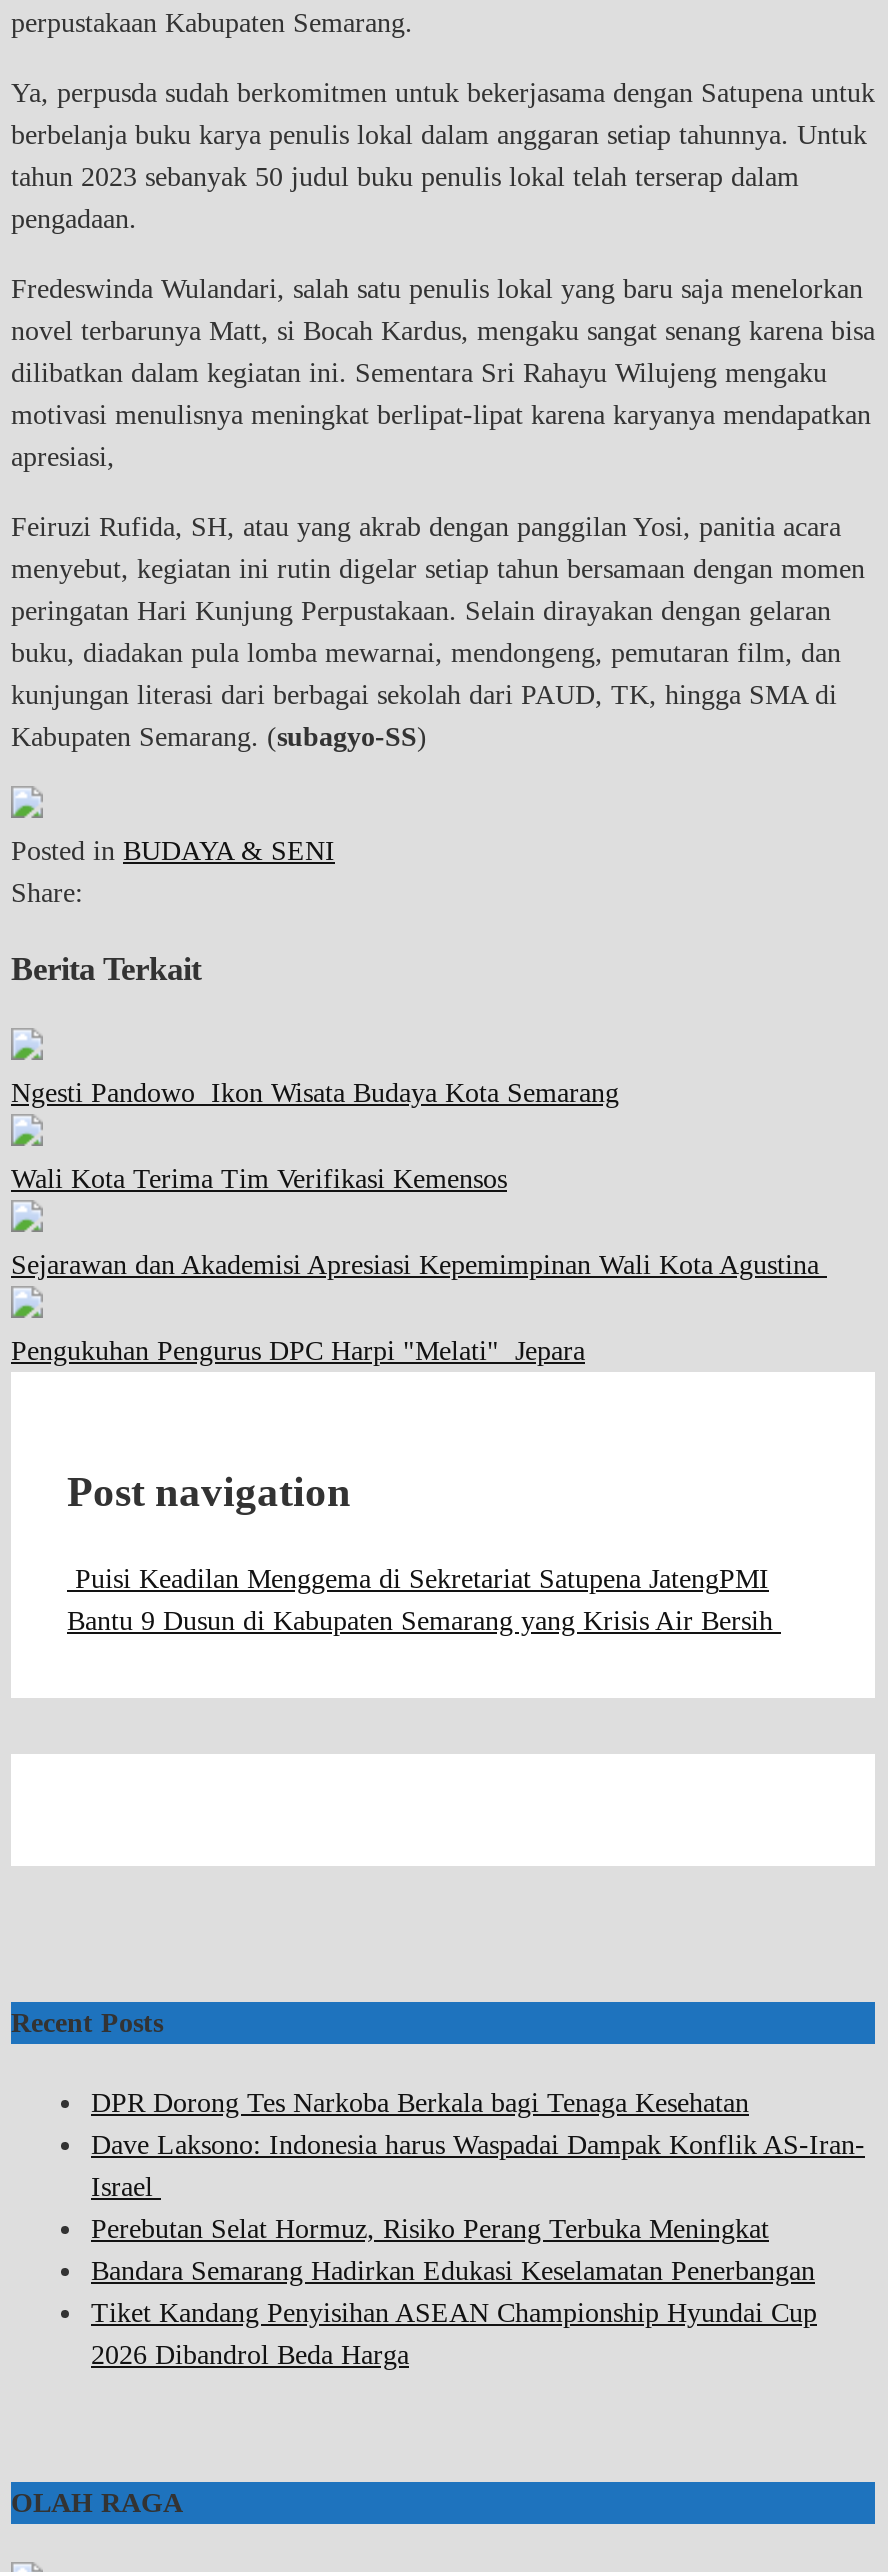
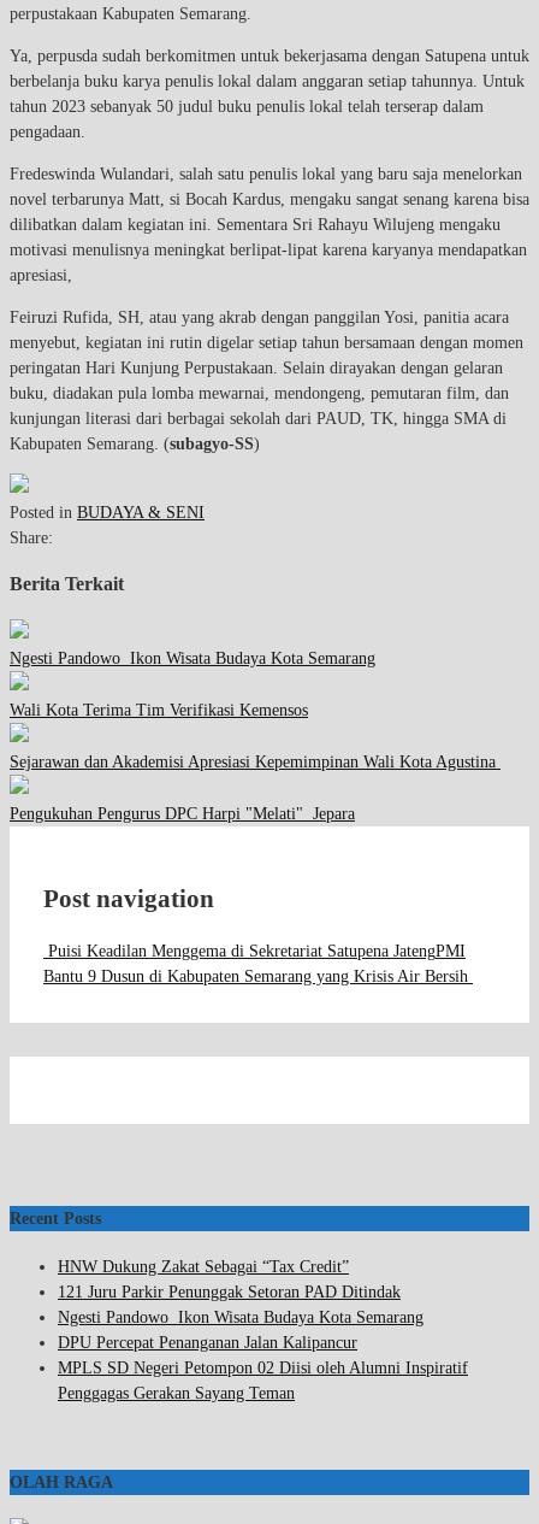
- DPR Dorong Tes Narkoba Berkala bagi Tenaga Kesehatan
- Dave Laksono: Indonesia harus Waspadai Dampak Konflik AS-Iran-
- Israel
- Perebutan Selat Hormuz, Risiko Perang Terbuka Meningkat
- Bandara Semarang Hadirkan Edukasi Keselamatan Penerbangan
- Tiket Kandang Penyisihan ASEAN Championship Hyundai Cup
- 2026 Dibandrol Beda Harga
+ HNW Dukung Zakat Sebagai “Tax Credit”
+ 121 Juru Parkir Penunggak Setoran PAD Ditindak
+ Ngesti Pandowo Ikon Wisata Budaya Kota Semarang
+ DPU Percepat Penanganan Jalan Kalipancur
+ MPLS SD Negeri Petompon 02 Diisi oleh Alumni Inspiratif
+ Penggagas Gerakan Sayang Teman
